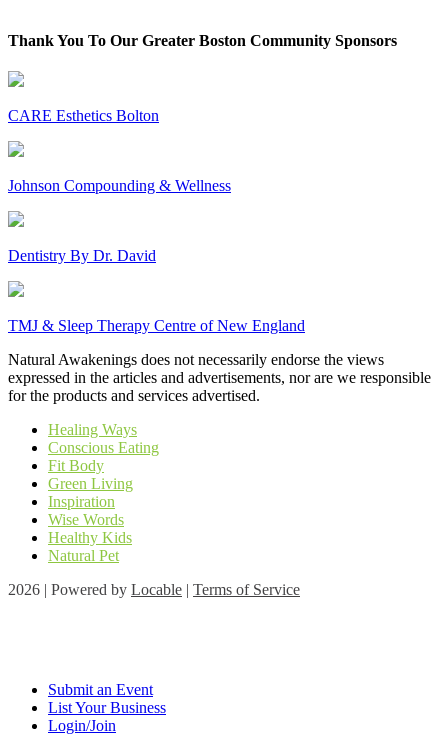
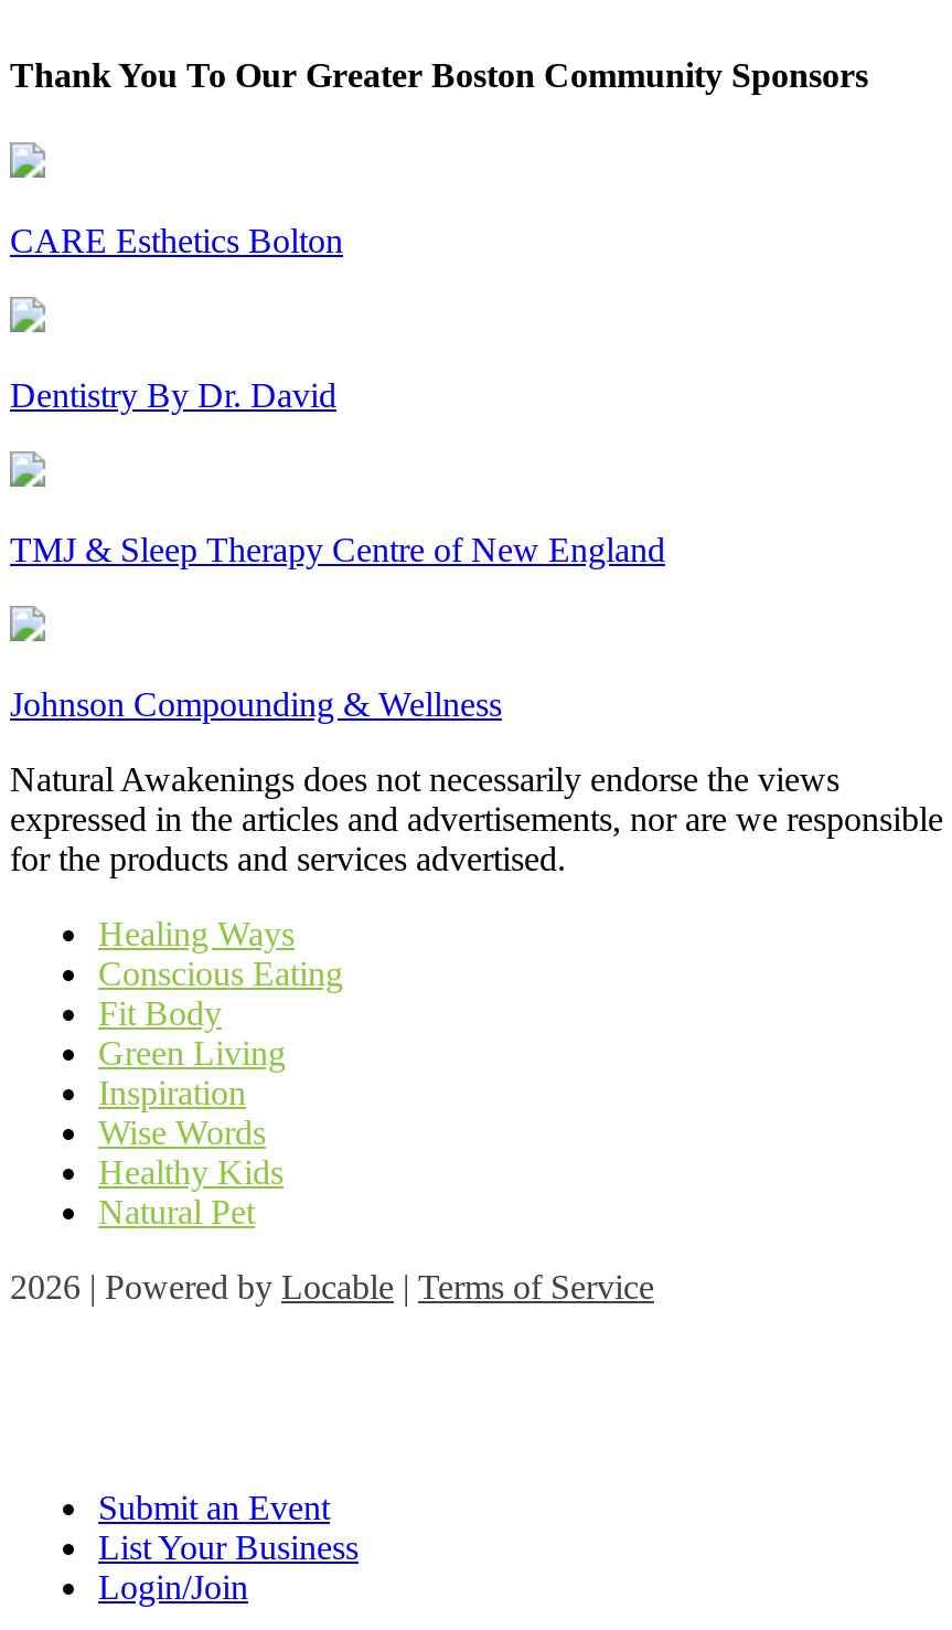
moved down: Johnson Compounding & Wellness

moved up: Dentistry By Dr. David | TMJ & Sleep Therapy Centre of New England
